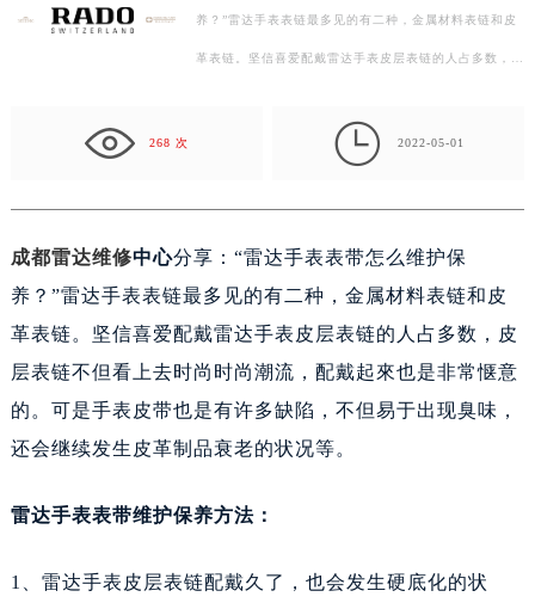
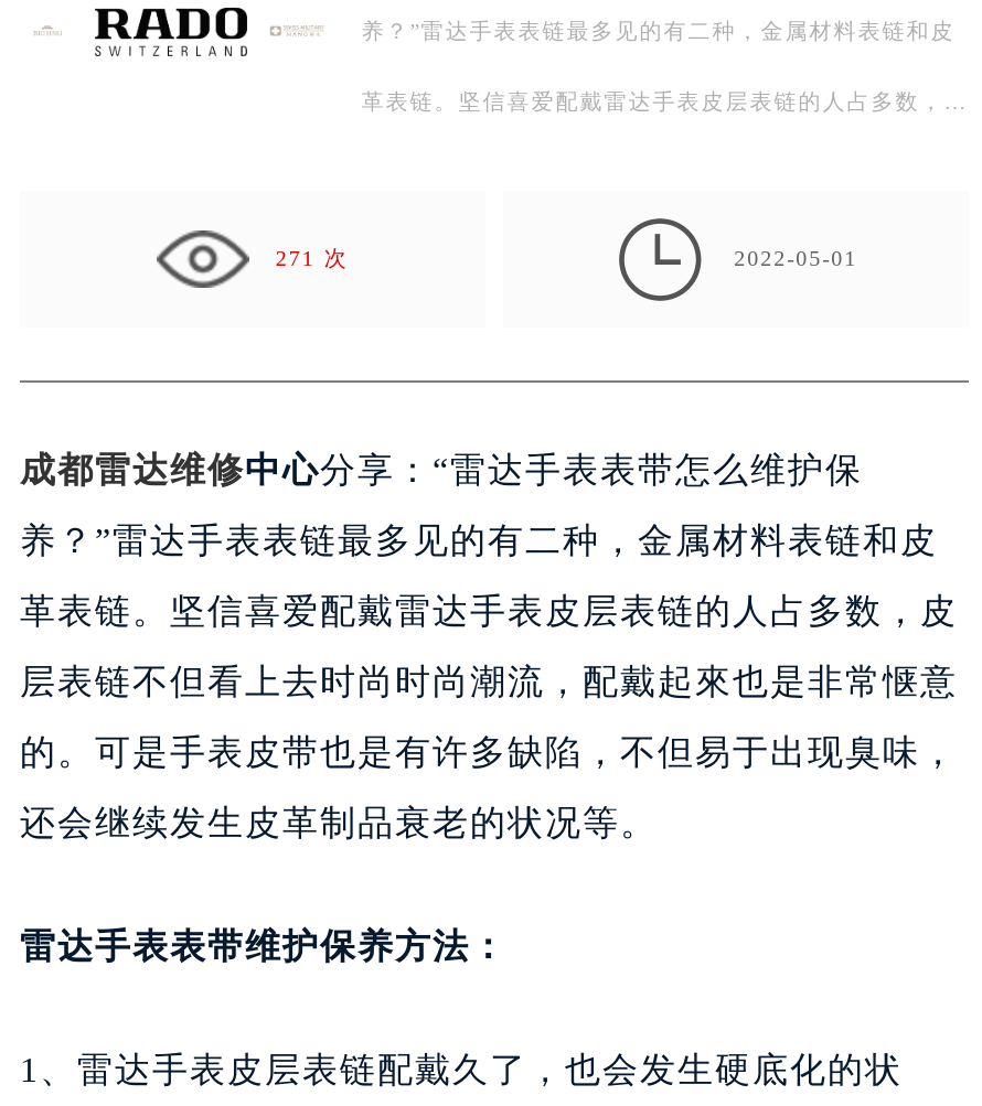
- 268 次
+ 271 次
